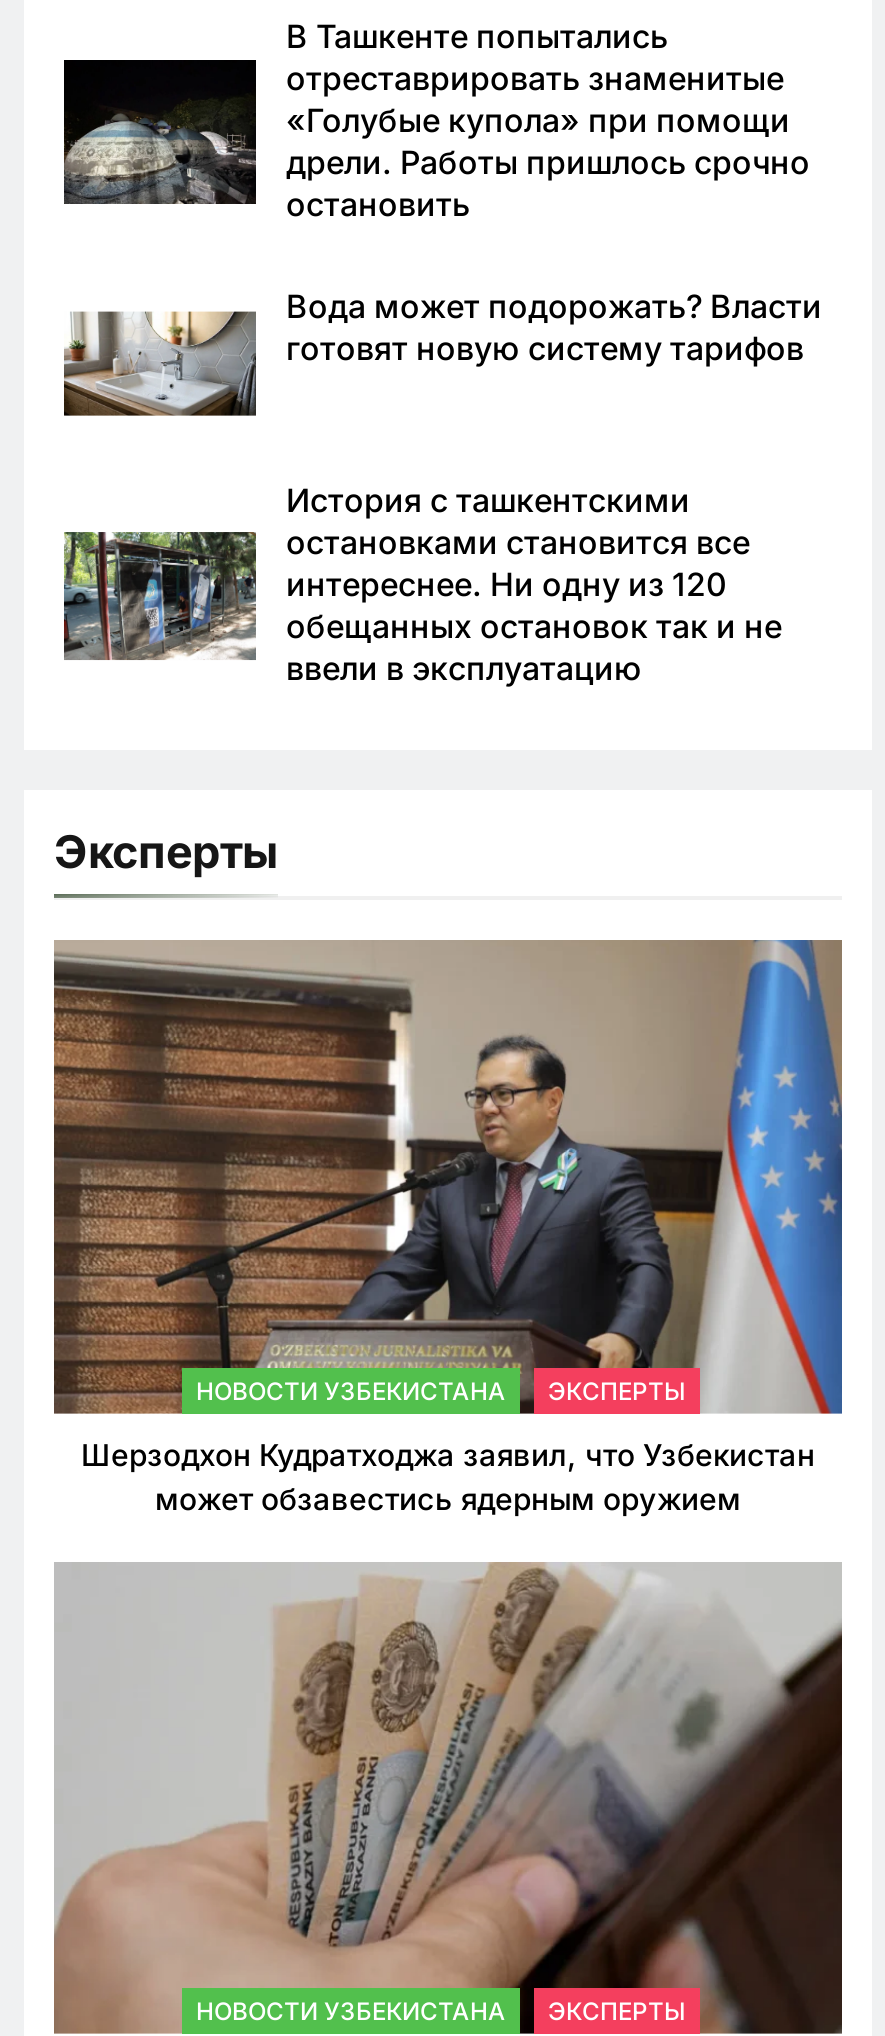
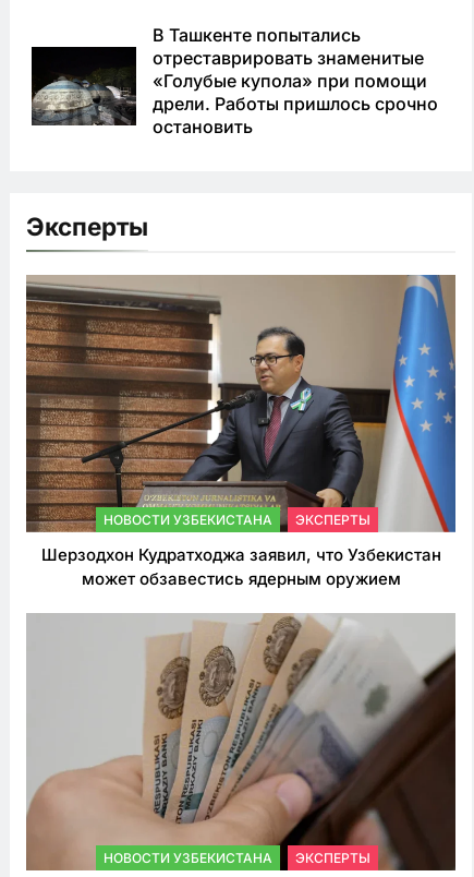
- [image]
- Вода может подорожать? Власти
- готовят новую систему тарифов

- [image]
- История с ташкентскими
- остановками становится все
- интереснее. Ни одну из 120
- обещанных остановок так и не
- ввели в эксплуатацию
